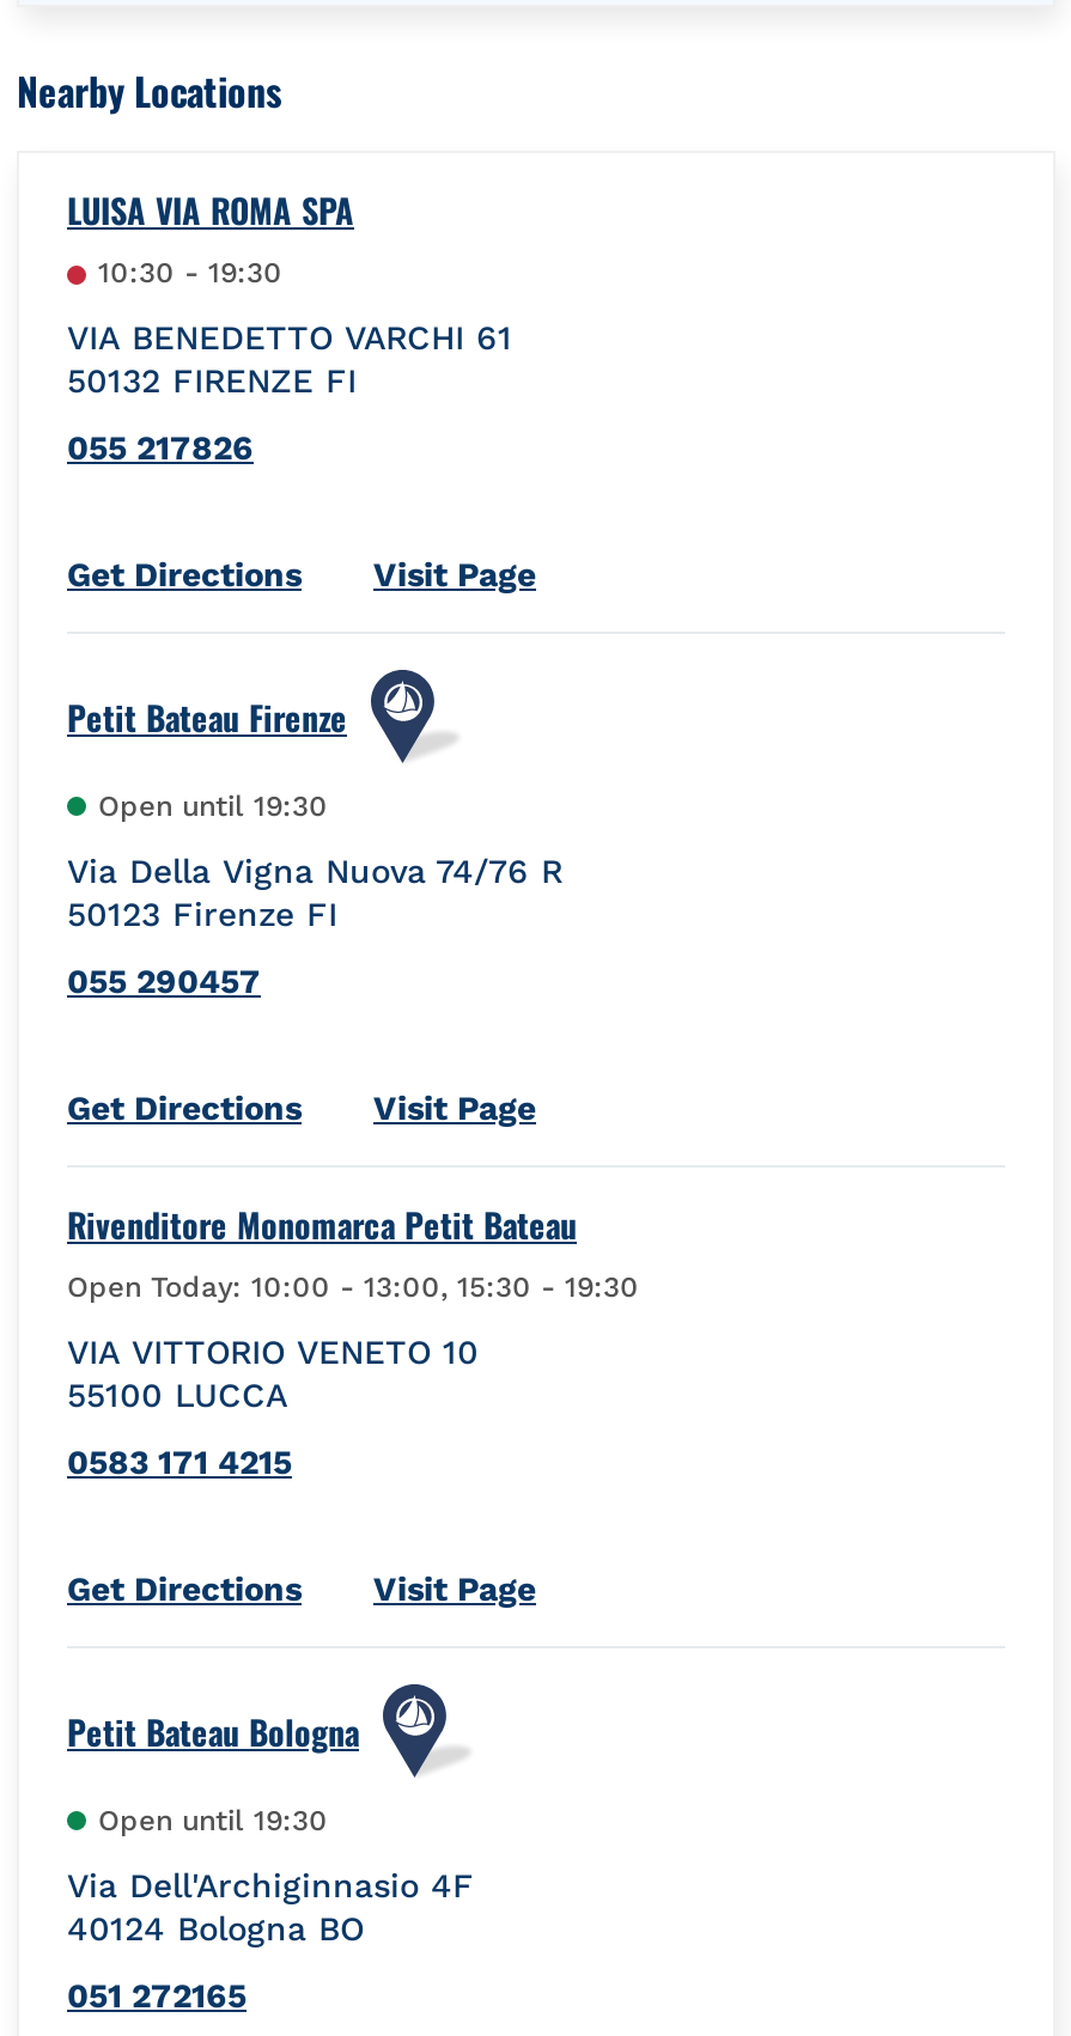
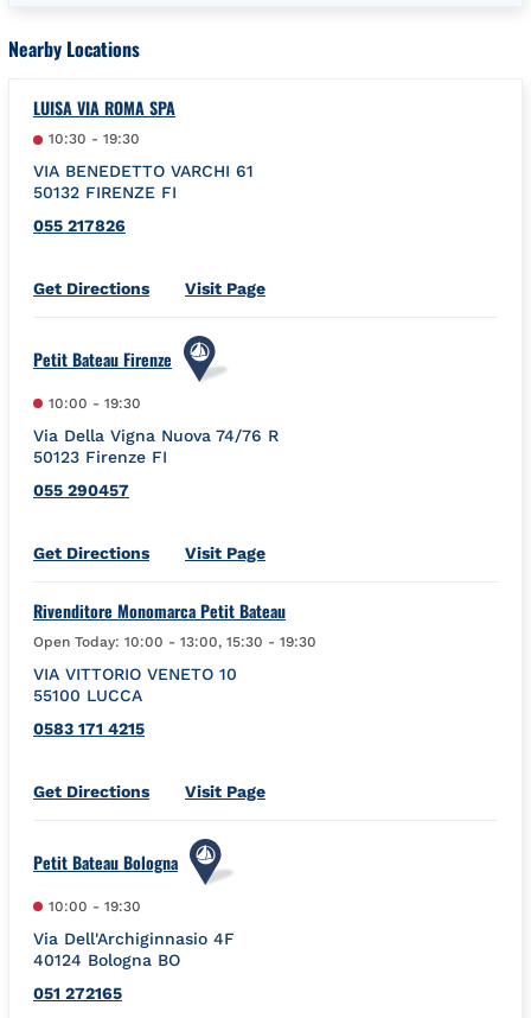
- Open until 19:30
+ 10:00 - 19:30

- Open until 19:30
+ 10:00 - 19:30
